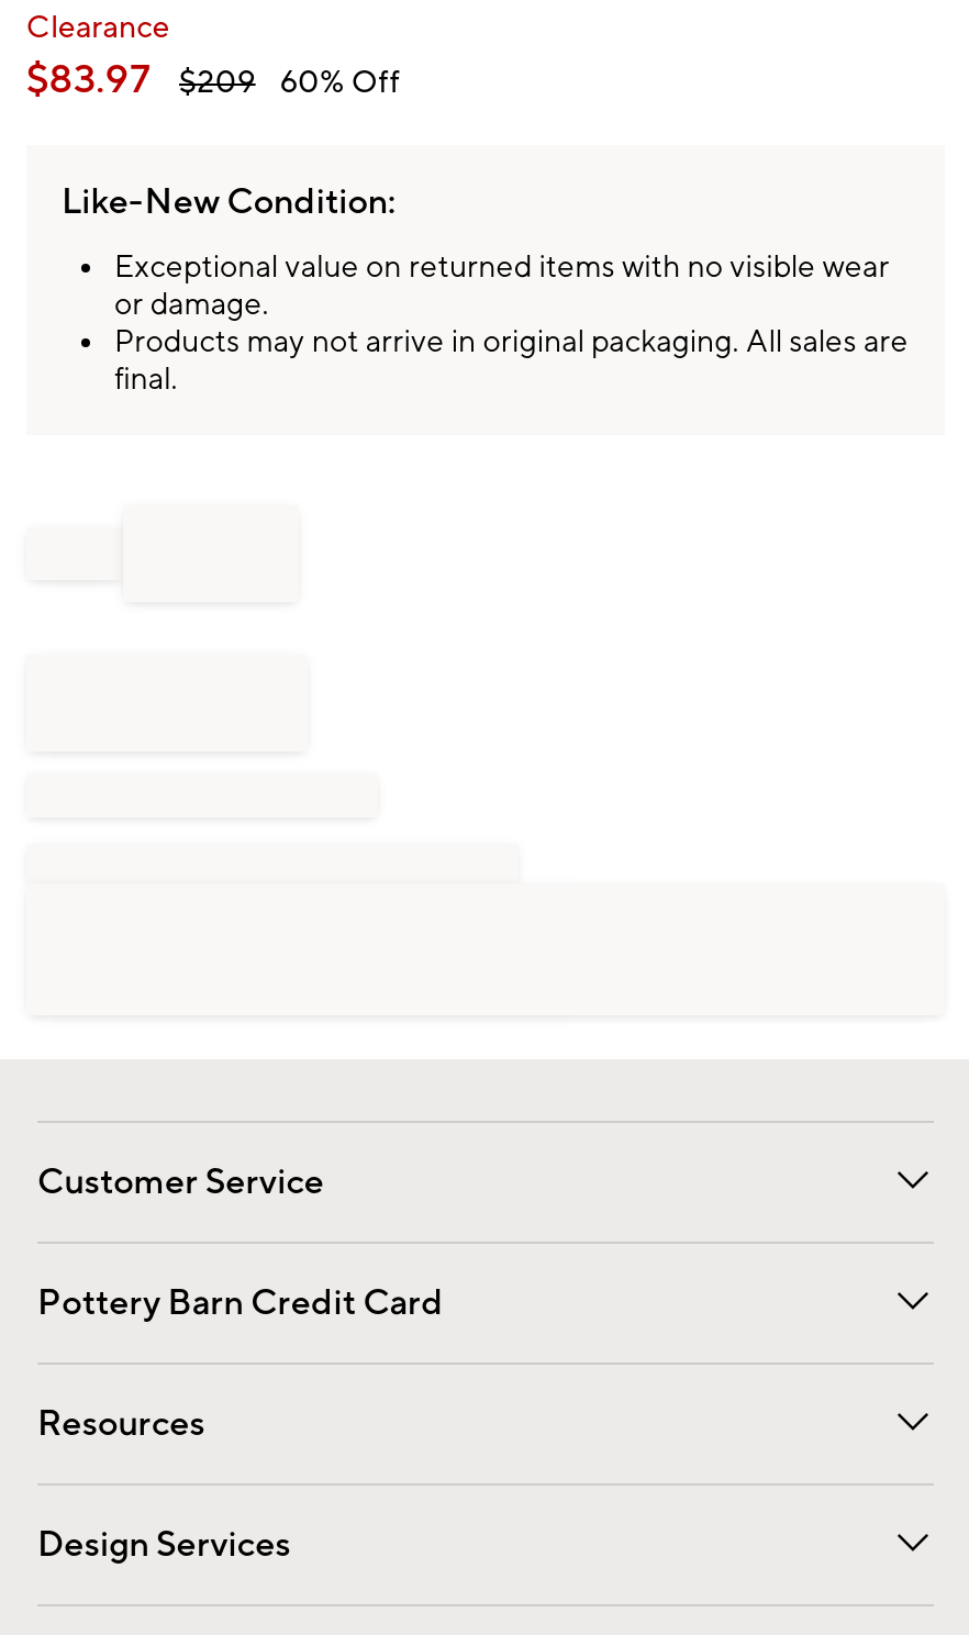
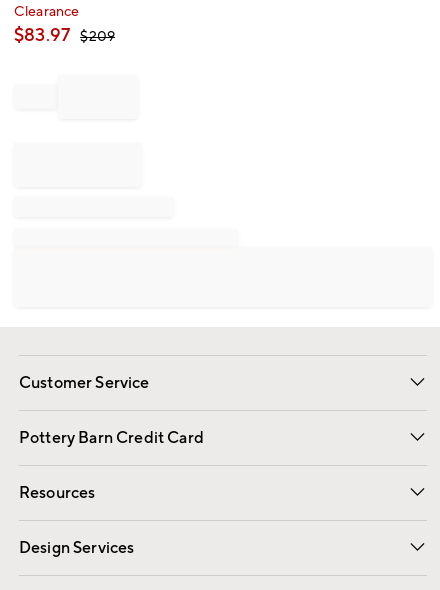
- $83.97
- $209 60% Off
- Like-New Condition:
- Exceptional value on returned items with no visible wear
- or damage.
- Products may not arrive in original packaging. All sales are
- final.
+ $83.97 $209
